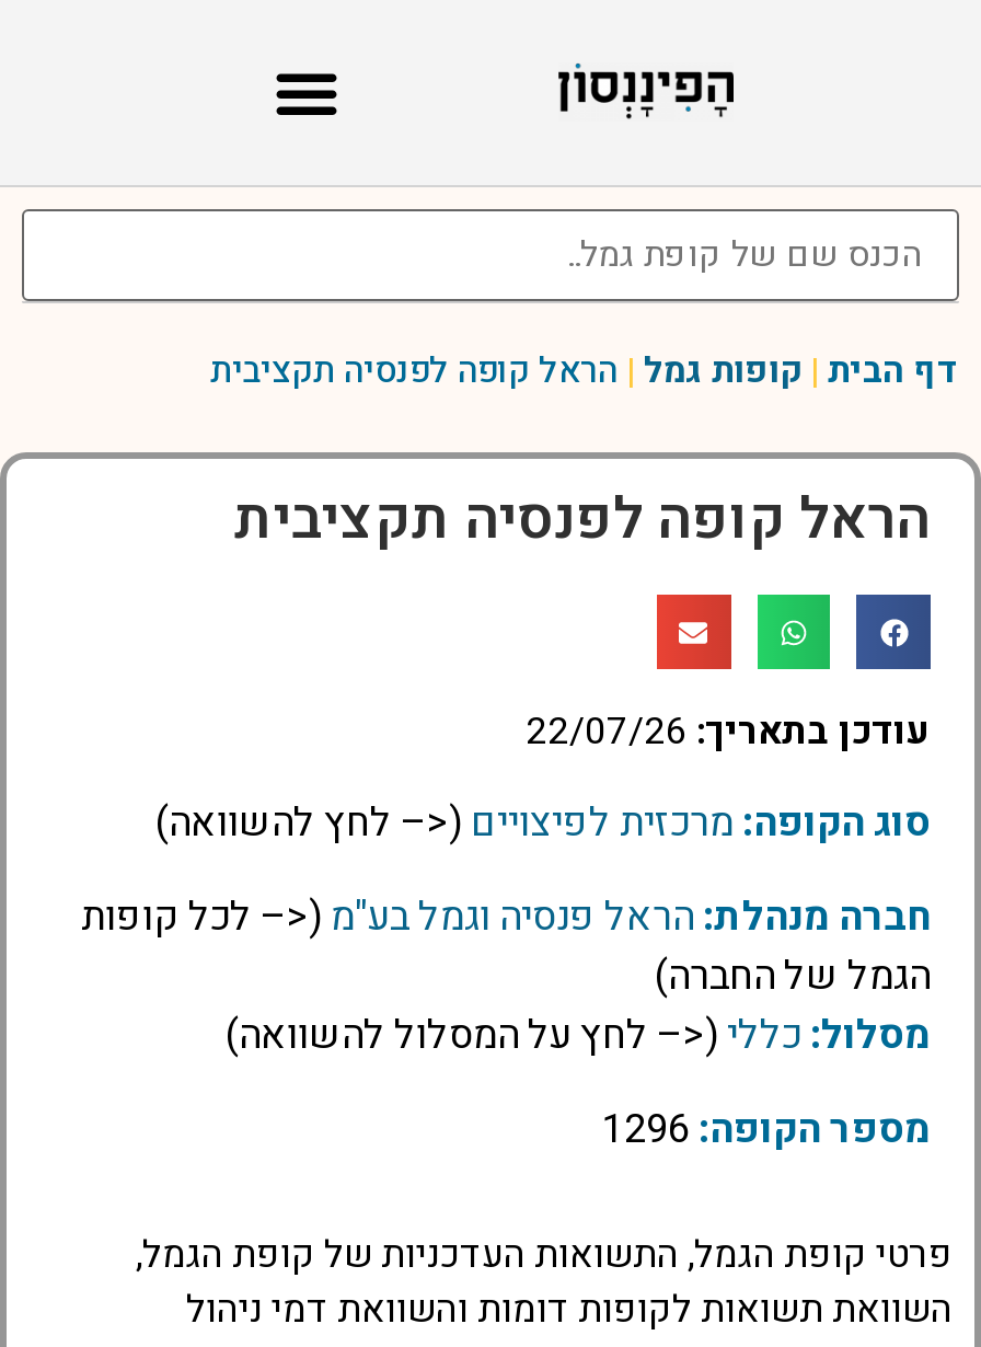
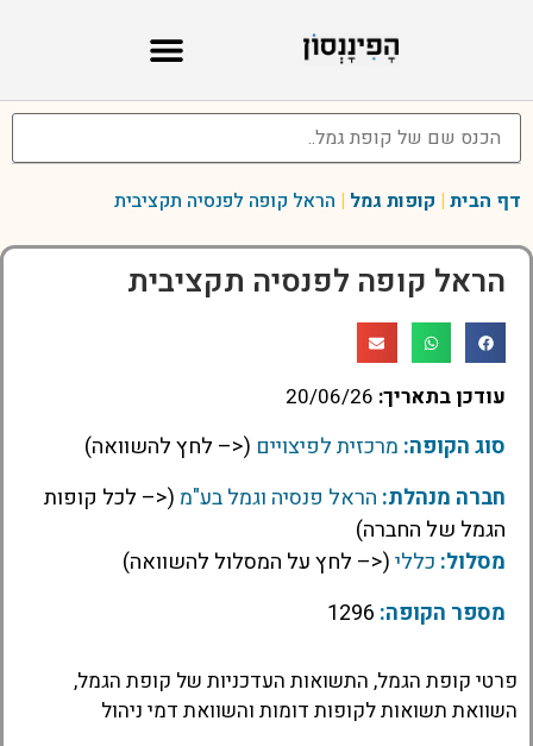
- עודכן בתאריך: 22/07/26
+ עודכן בתאריך: 20/06/26
